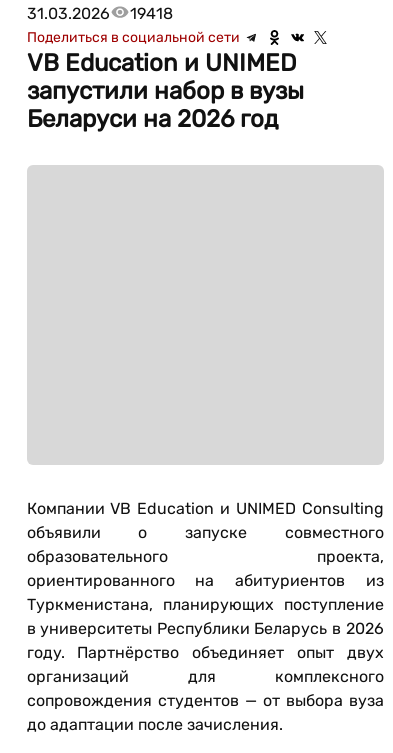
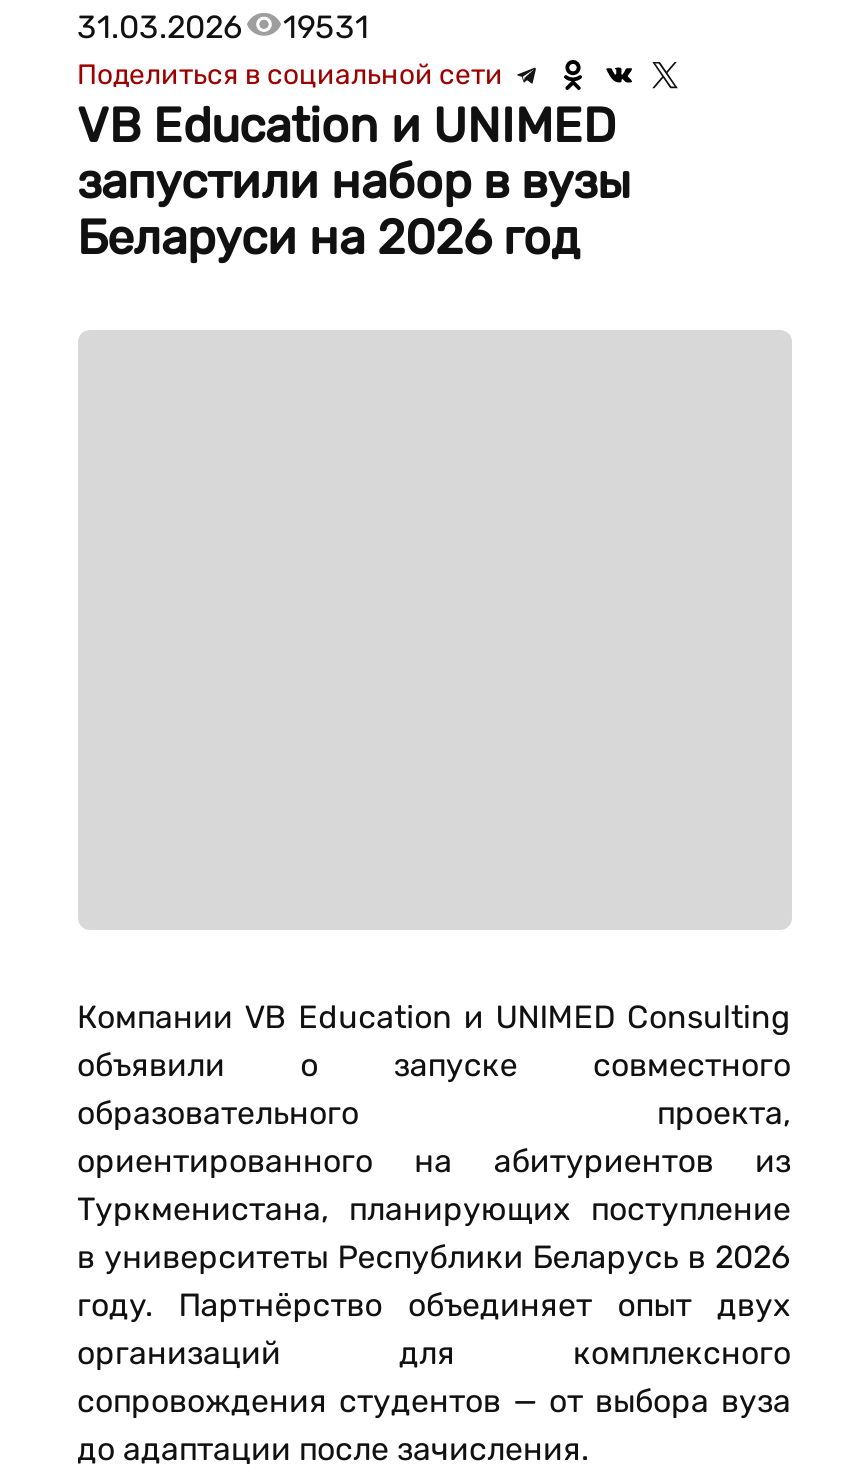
- 31.03.2026 19418
+ 31.03.2026 19531
